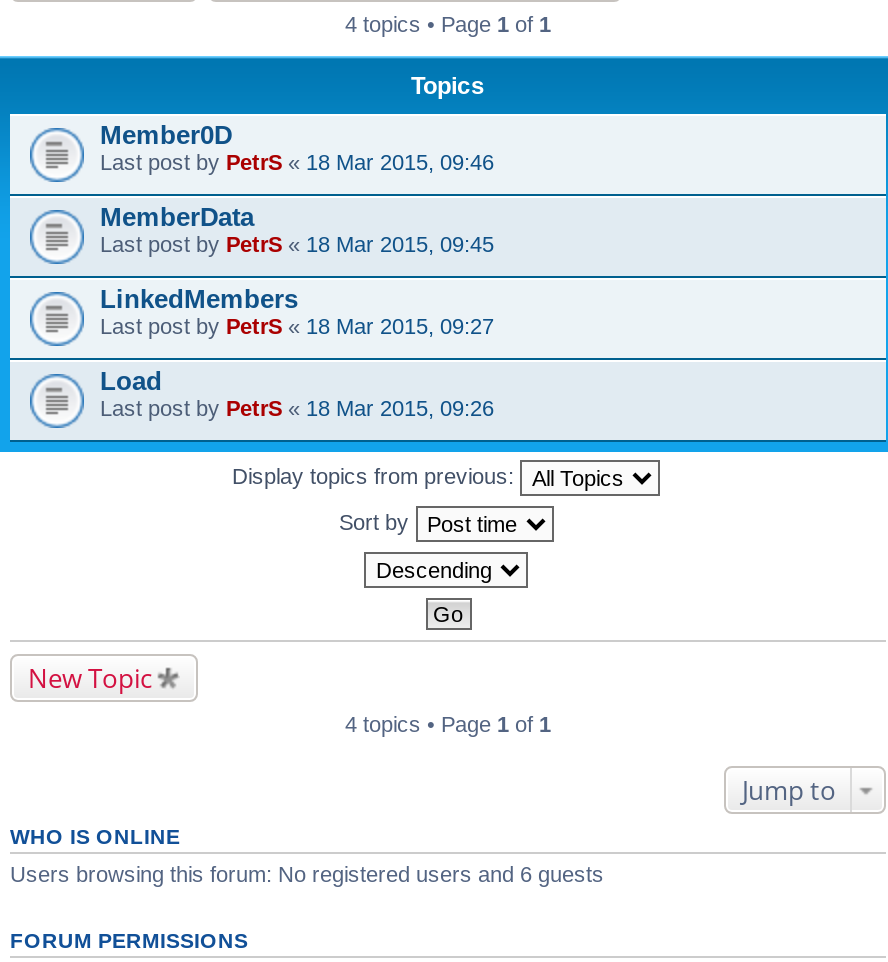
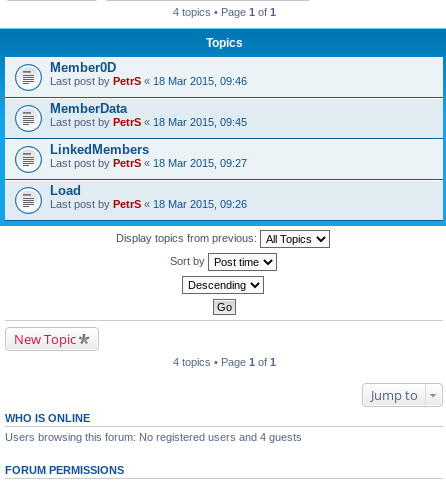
- Users browsing this forum: No registered users and 6 guests
+ Users browsing this forum: No registered users and 4 guests
